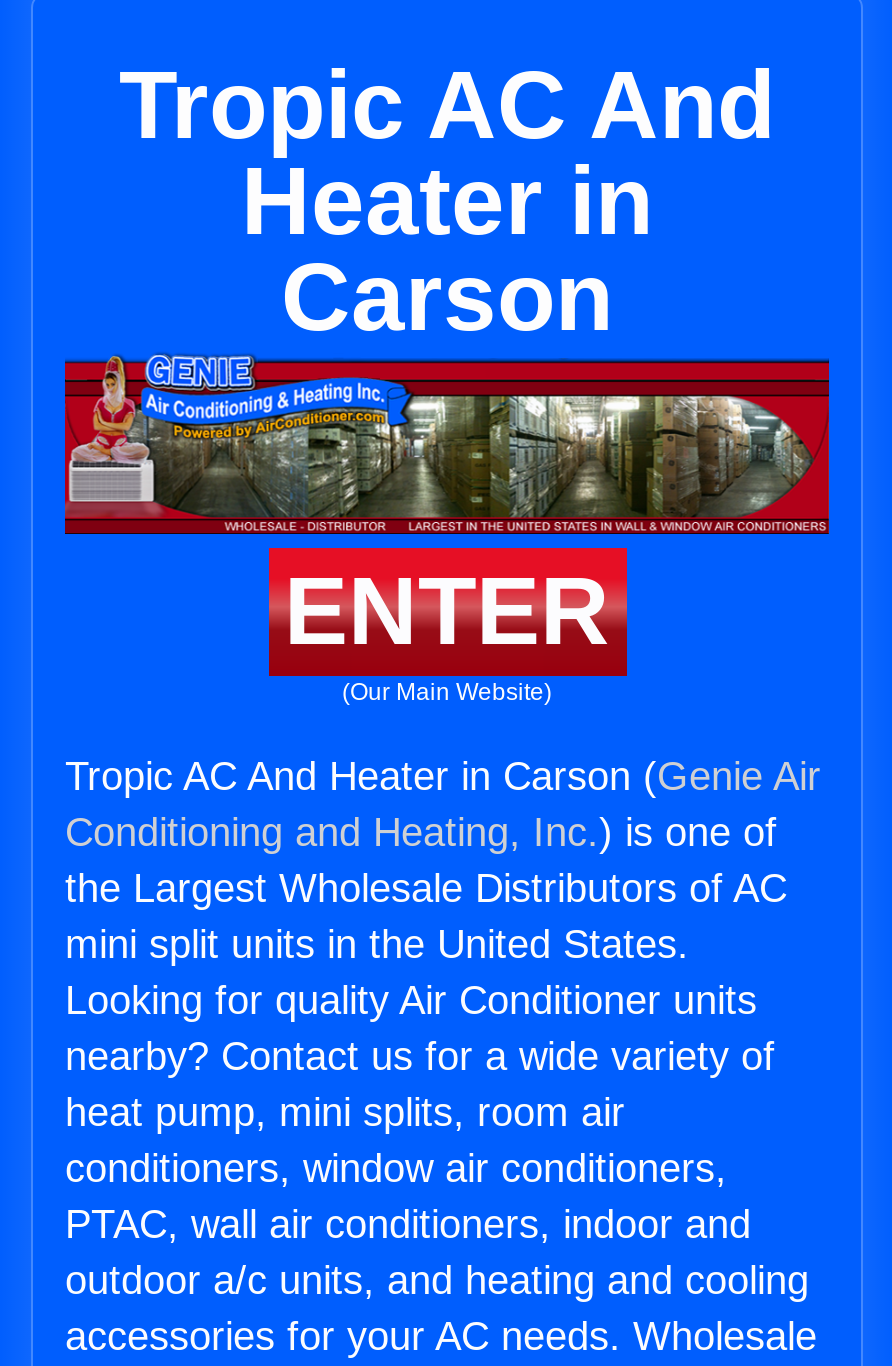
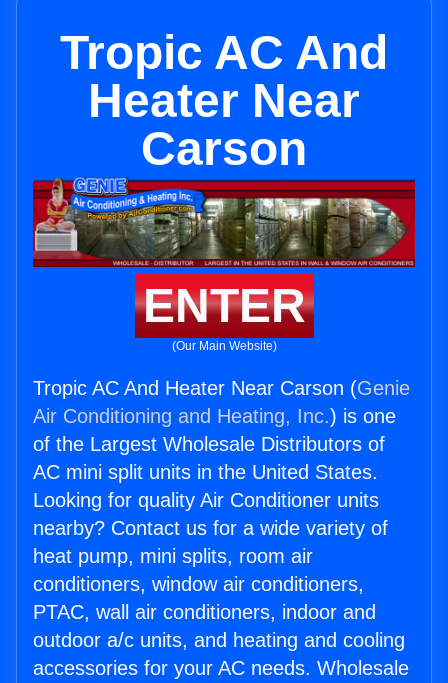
- Heater in
+ Heater Near

- Tropic AC And Heater in Carson (Genie Air
- Conditioning and Heating, Inc.) is one of
- the Largest Wholesale Distributors of AC
- mini split units in the United States.
+ Tropic AC And Heater Near Carson (Genie
+ Air Conditioning and Heating, Inc.) is one
+ of the Largest Wholesale Distributors of
+ AC mini split units in the United States.
